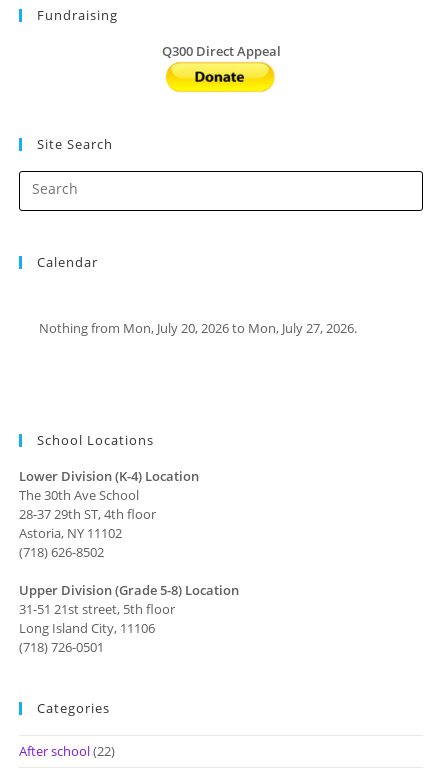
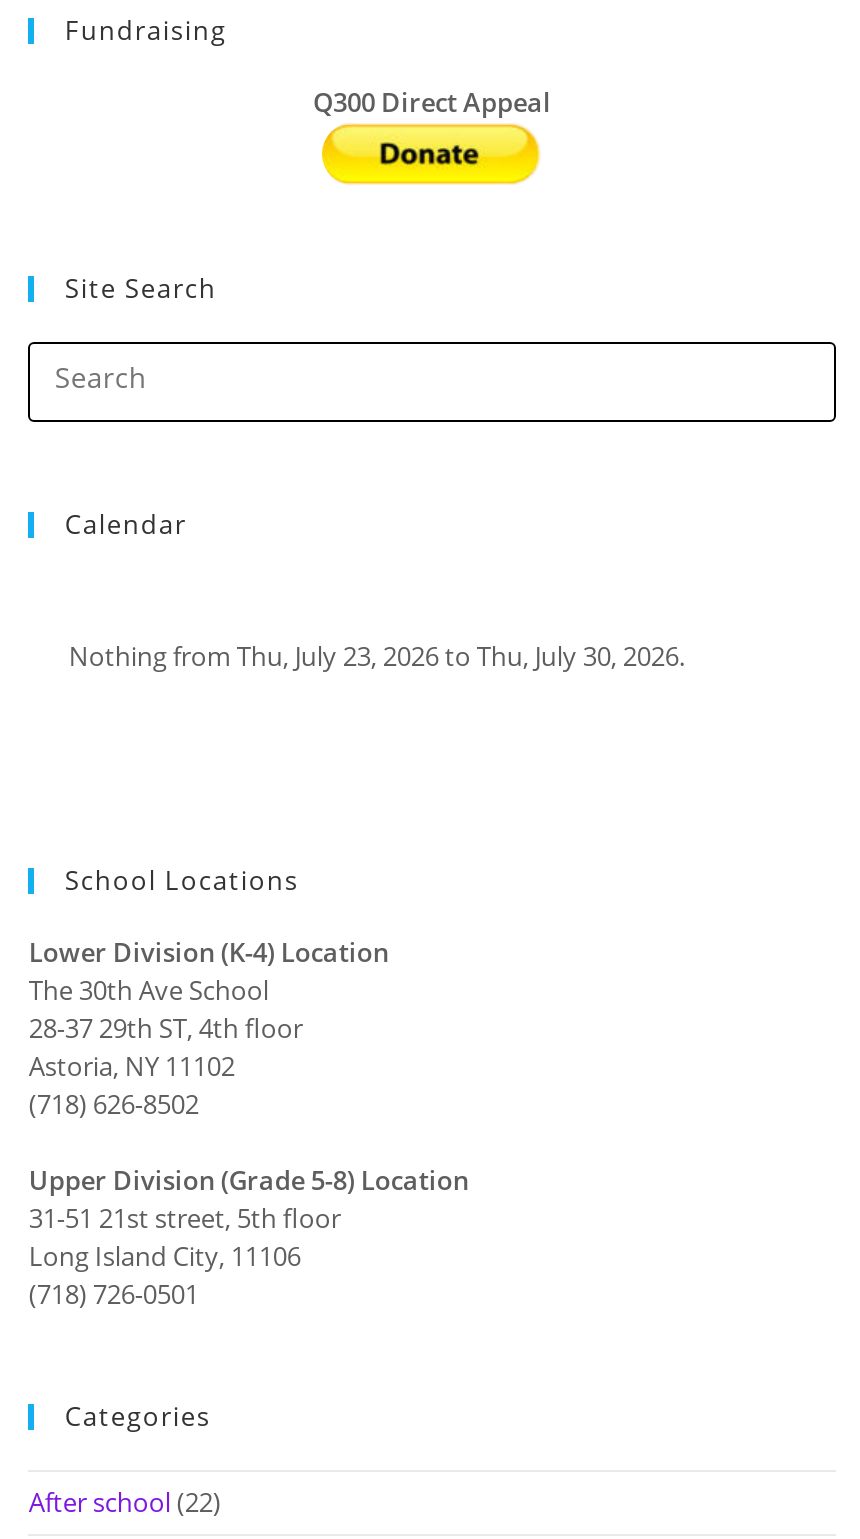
- Nothing from Mon, July 20, 2026 to Mon, July 27, 2026.
+ Nothing from Thu, July 23, 2026 to Thu, July 30, 2026.
